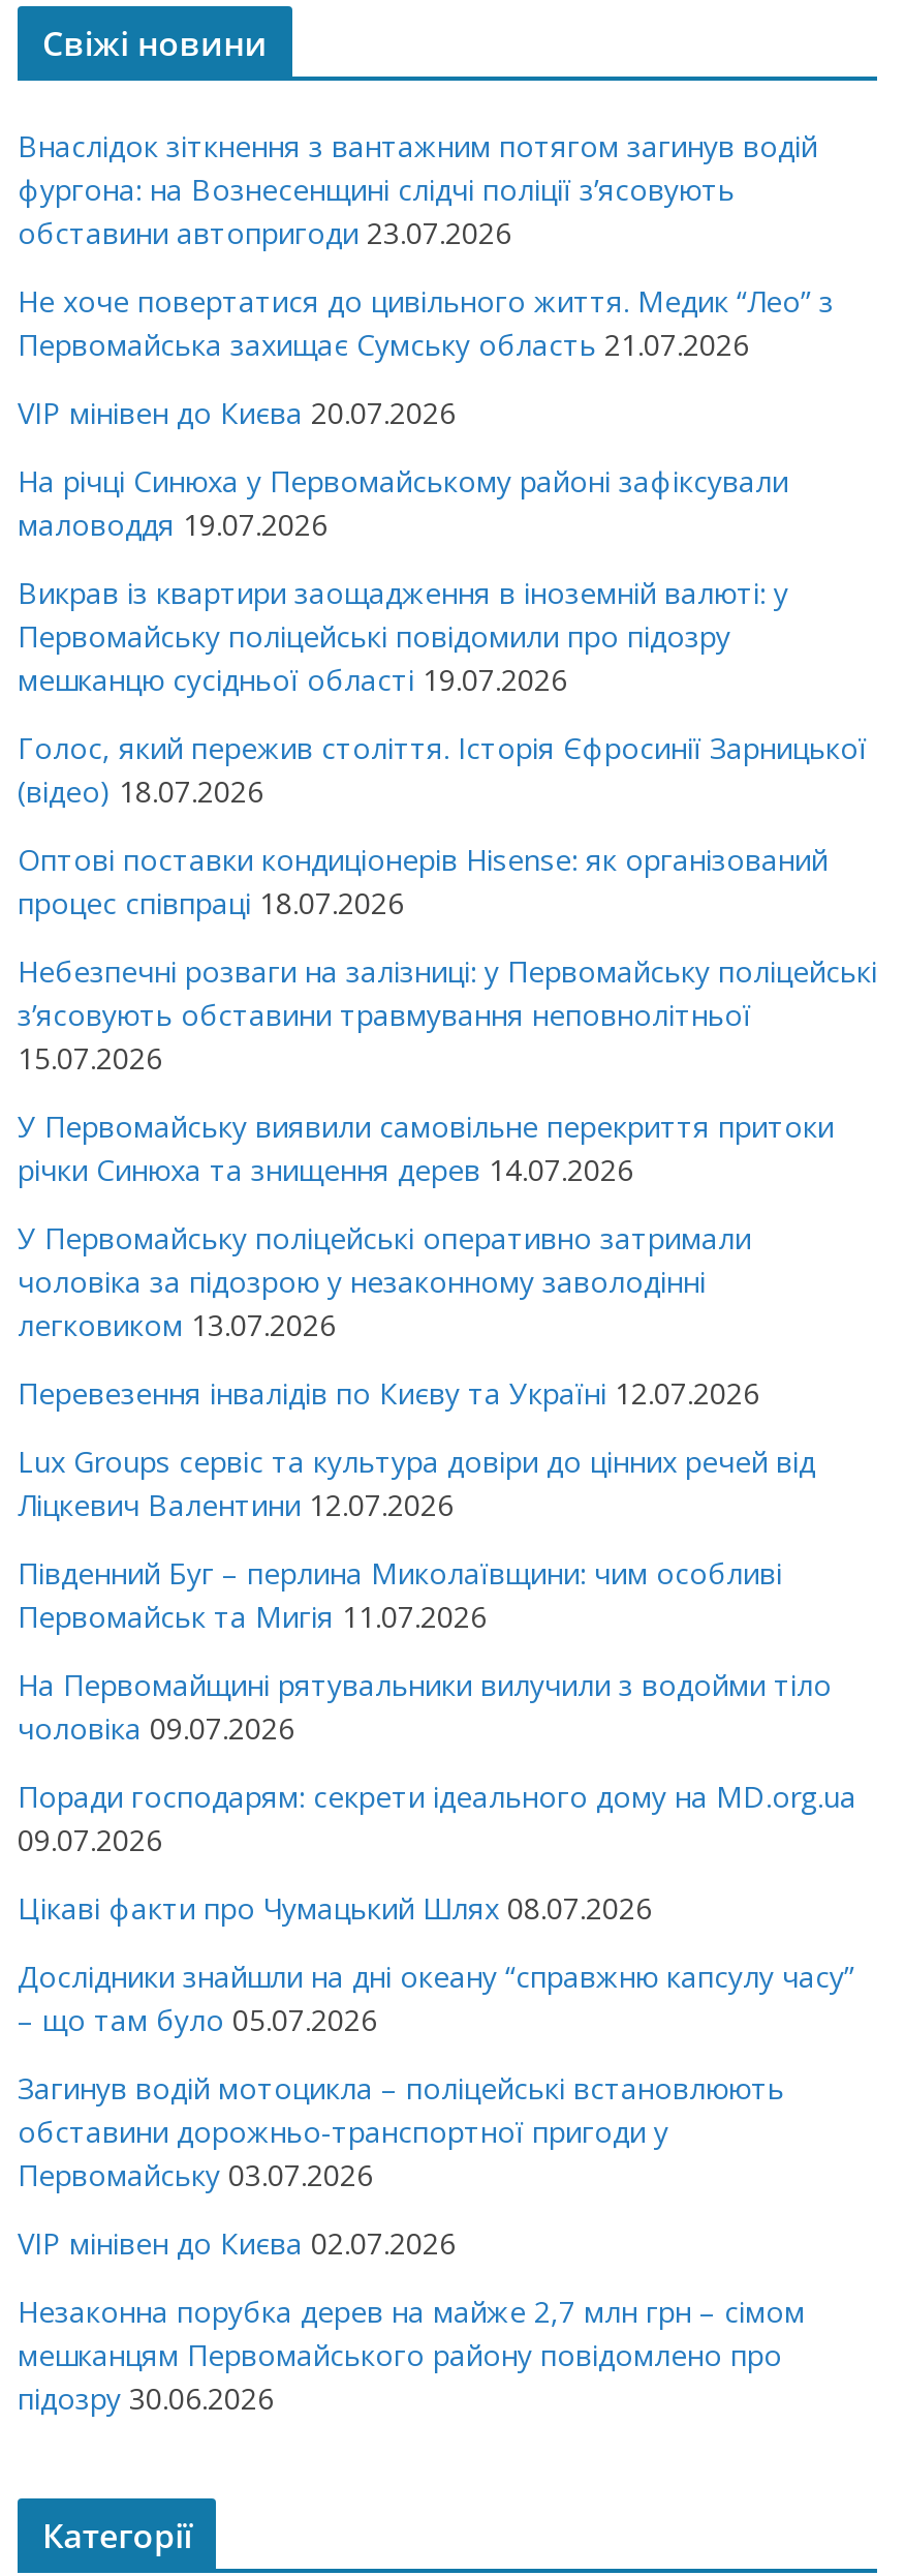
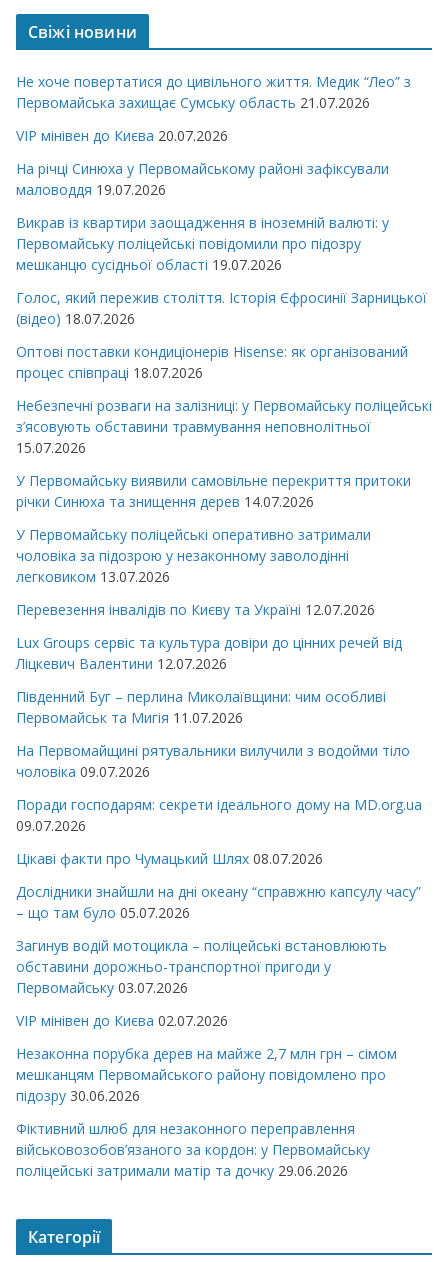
- Внаслідок зіткнення з вантажним потягом загинув водій
- фургона: на Вознесенщині слідчі поліції з’ясовують
- обставини автопригоди 23.07.2026

moved up: Не хоче повертатися до цивільного життя. Медик “Лео” з | Первомайська захищає Сумську область 21.07.2026 | На річці Синюха у Первомайському районі зафіксували | ... | мешканцям Первомайського району повідомлено про | підозру 30.06.2026

+ Фіктивний шлюб для незаконного переправлення
+ військовозобов’язаного за кордон: у Первомайську
+ поліцейські затримали матір та дочку 29.06.2026
